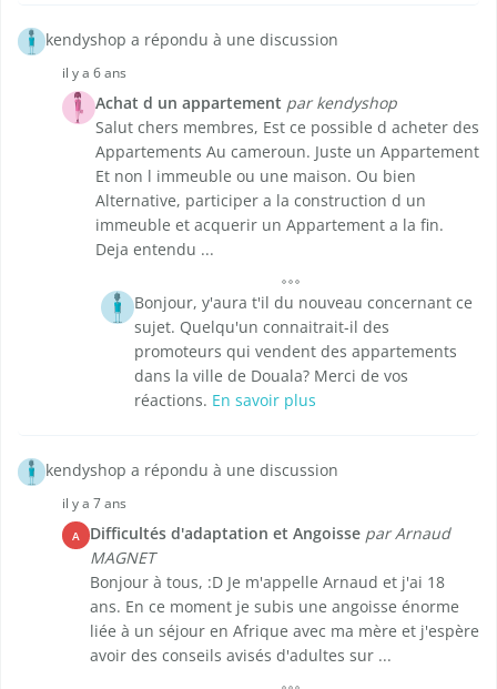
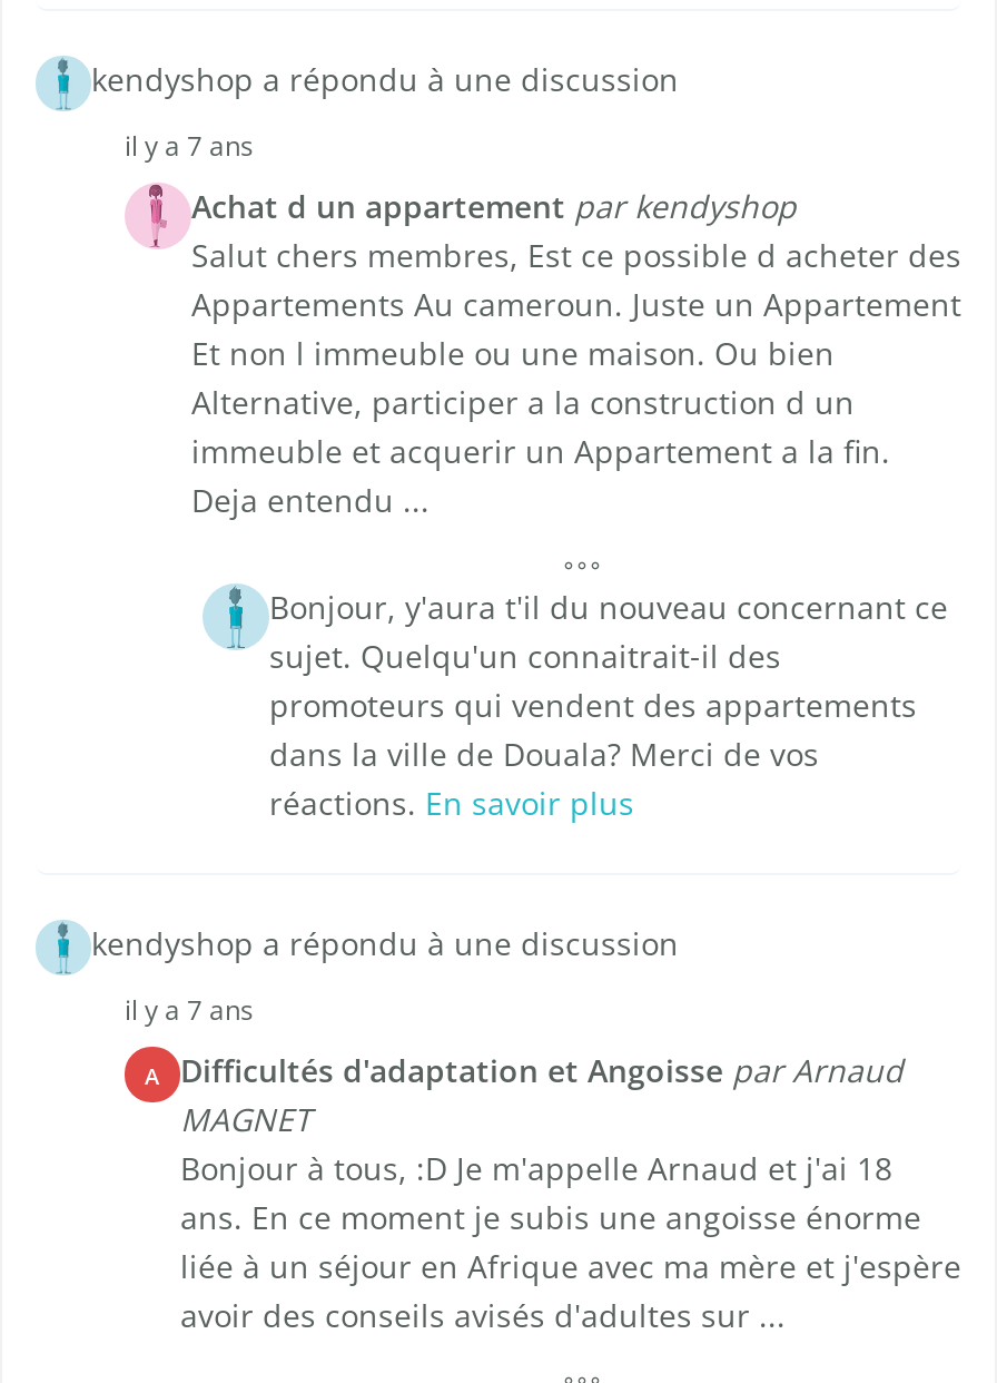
- il y a 6 ans
+ il y a 7 ans
